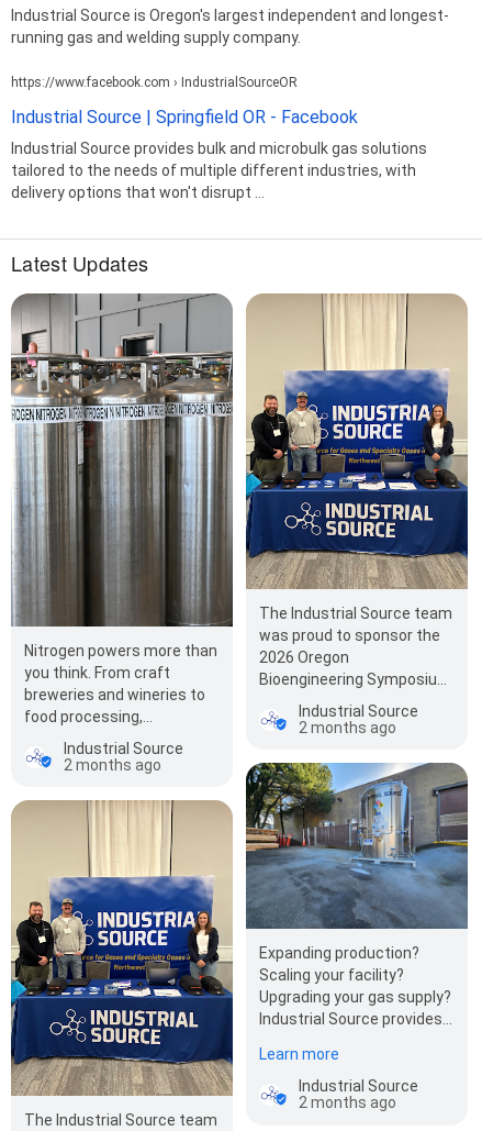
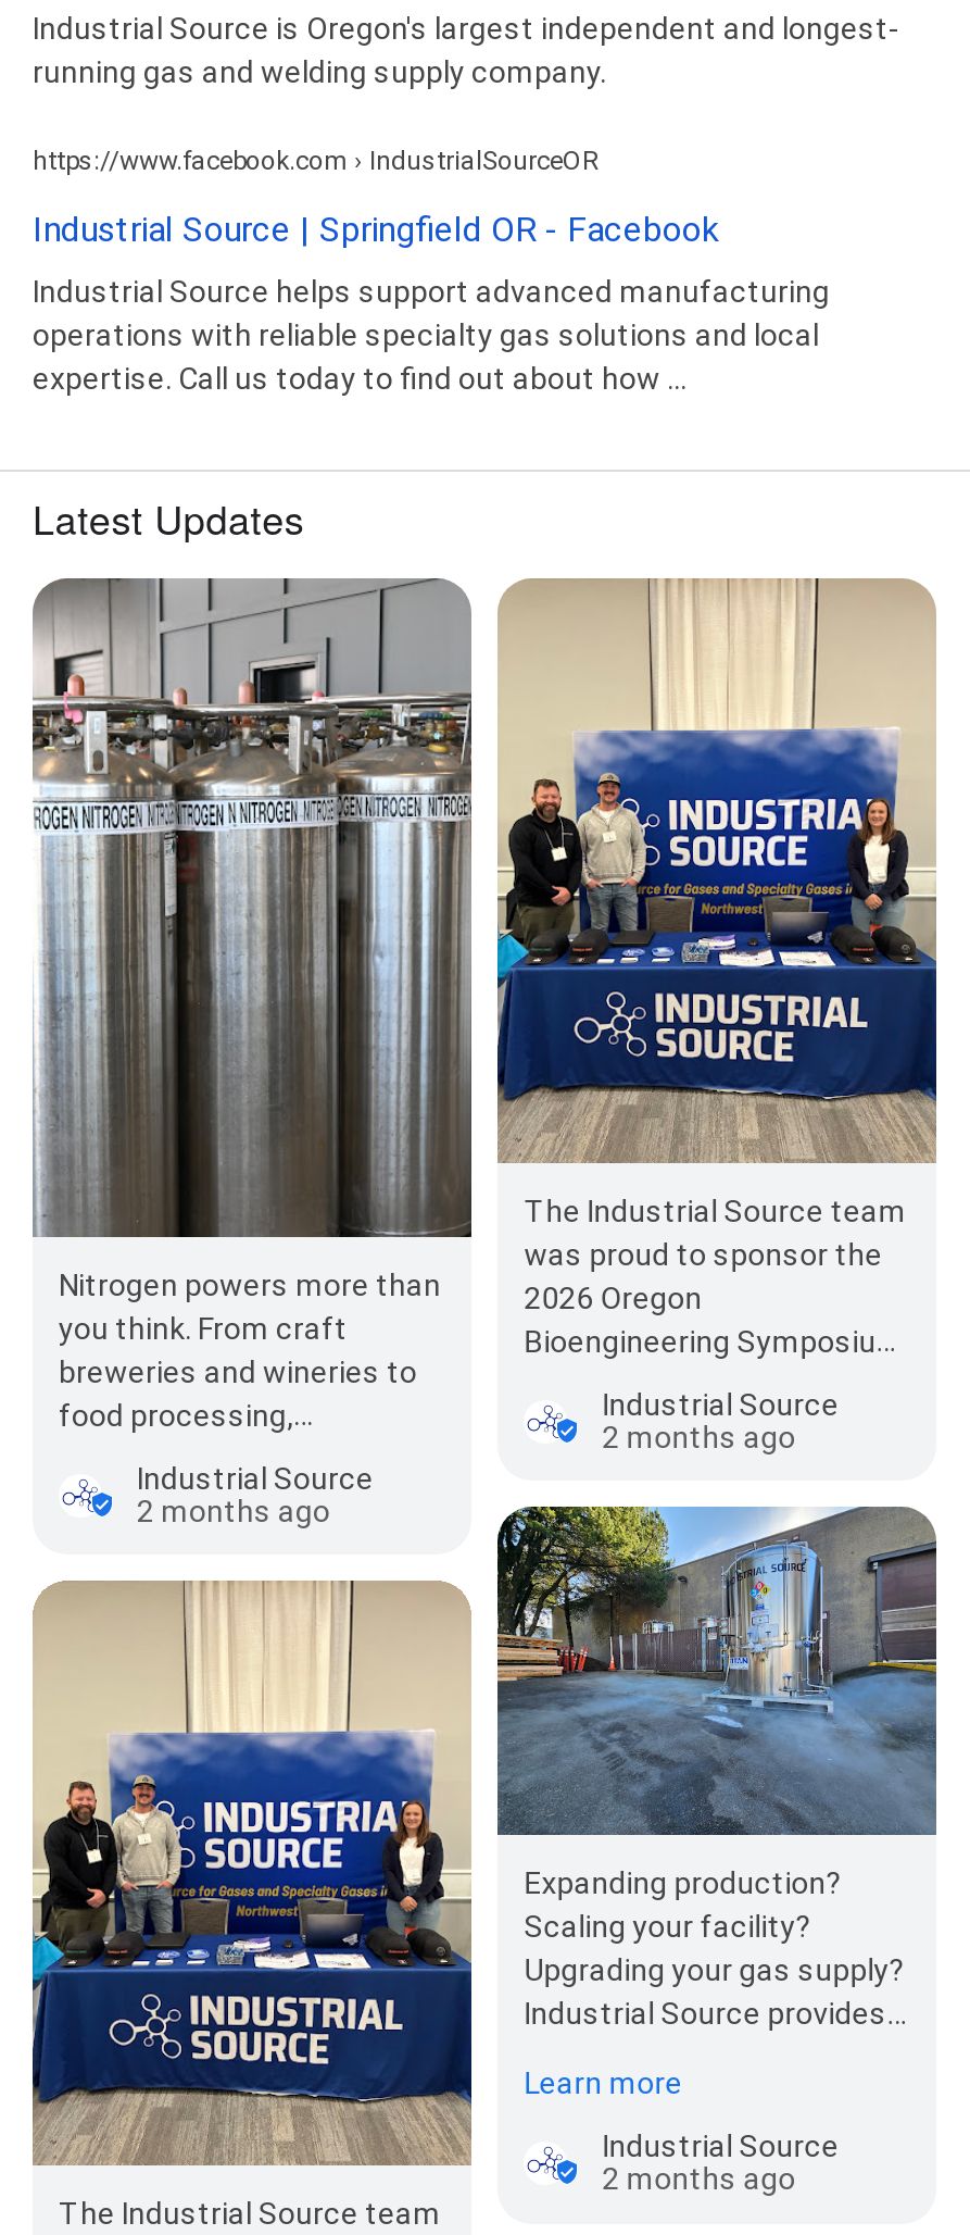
- Industrial Source provides bulk and microbulk gas solutions
- tailored to the needs of multiple different industries, with
- delivery options that won't disrupt ...
+ Industrial Source helps support advanced manufacturing
+ operations with reliable specialty gas solutions and local
+ expertise. Call us today to find out about how ...
